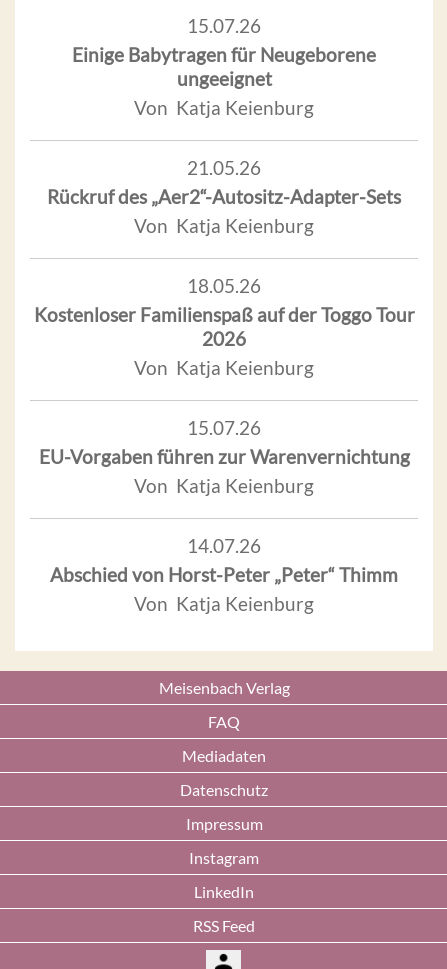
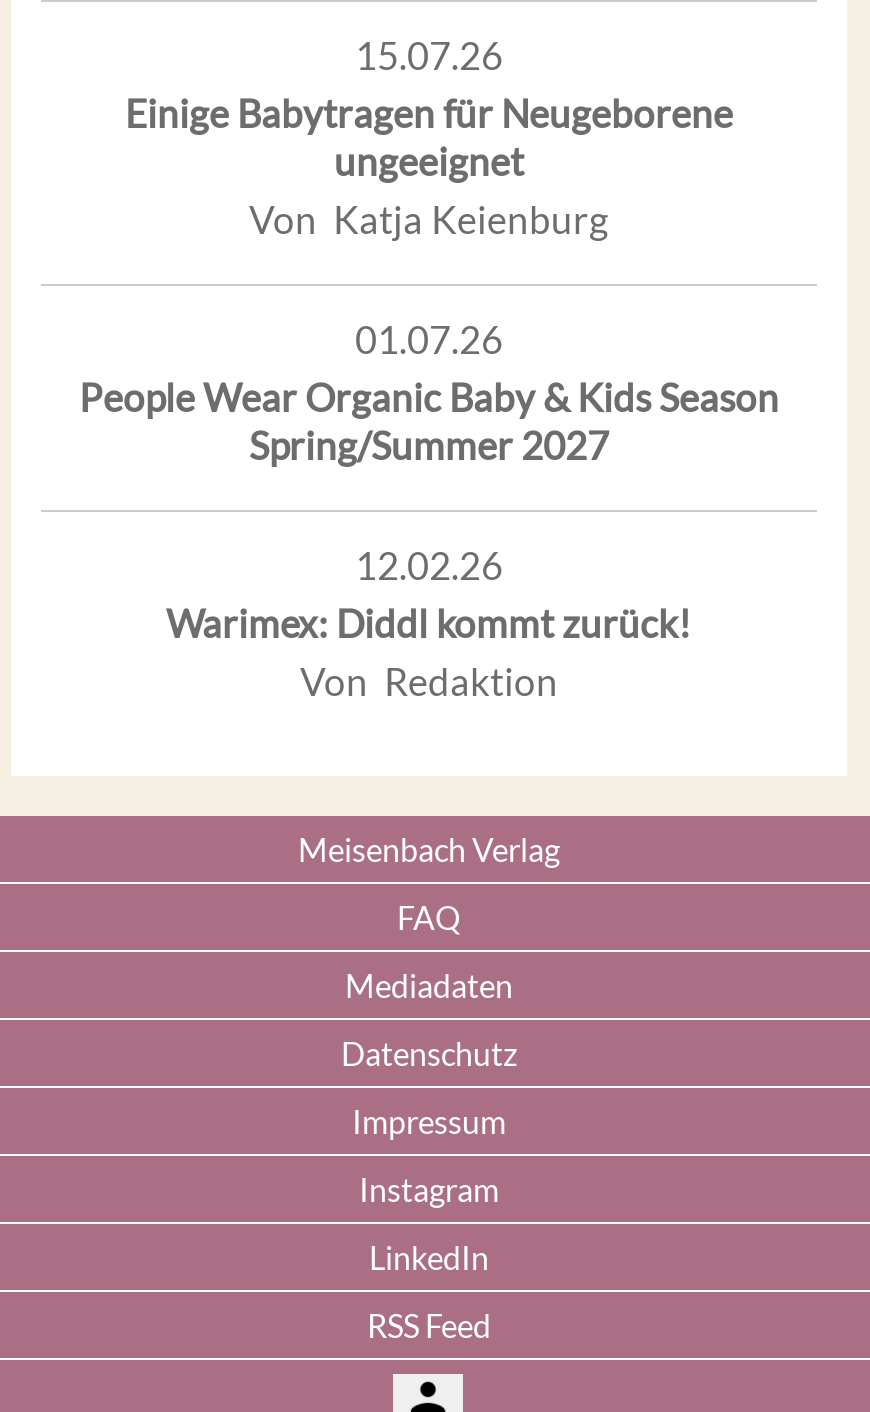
- 21.05.26
- Rückruf des „Aer2“-Autositz-Adapter-Sets
- Von Katja Keienburg
- 18.05.26
- Kostenloser Familienspaß auf der Toggo Tour
- 2026
- Von Katja Keienburg
- 15.07.26
- EU-Vorgaben führen zur Warenvernichtung
- Von Katja Keienburg
- 14.07.26
- Abschied von Horst-Peter „Peter“ Thimm
- Von Katja Keienburg
+ 01.07.26
+ People Wear Organic Baby & Kids Season
+ Spring/Summer 2027
+ 12.02.26
+ Warimex: Diddl kommt zurück!
+ Von Redaktion
